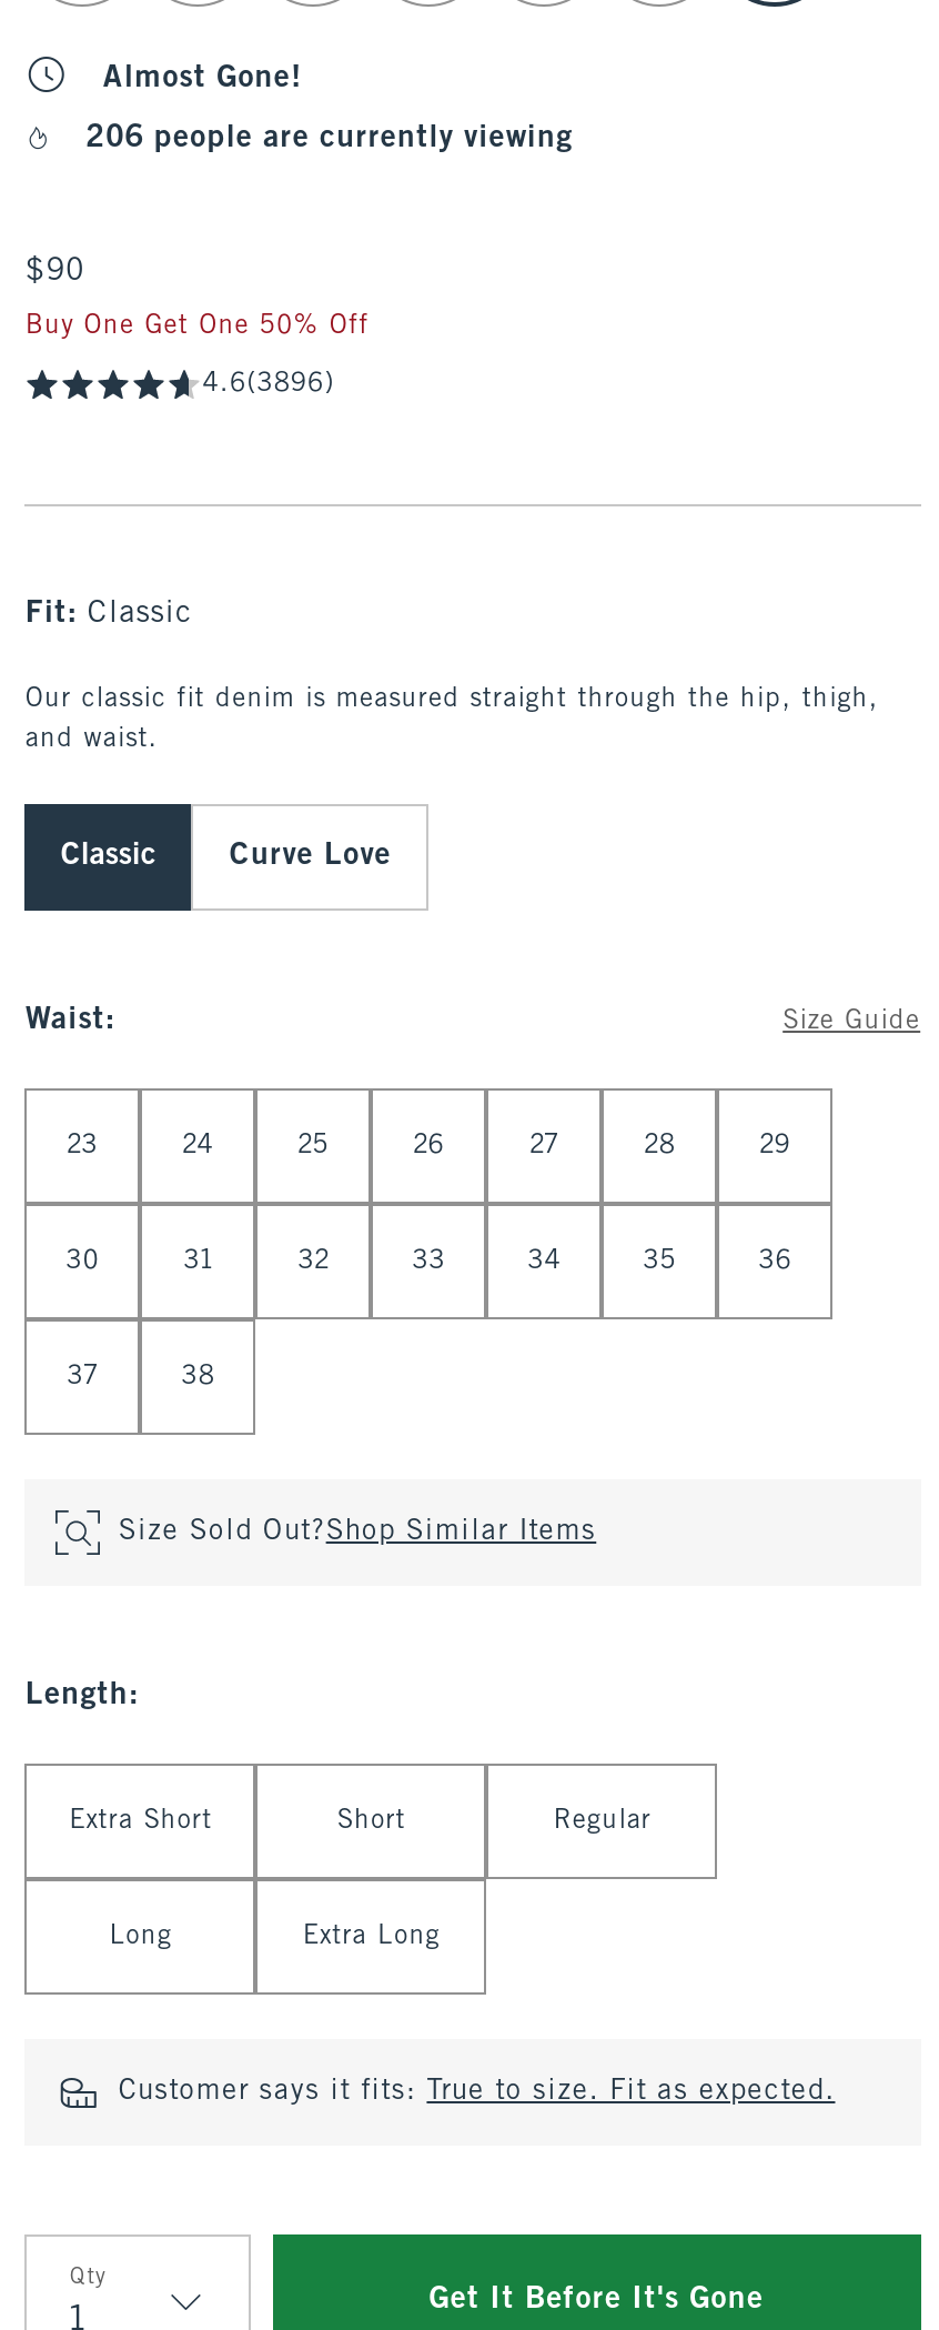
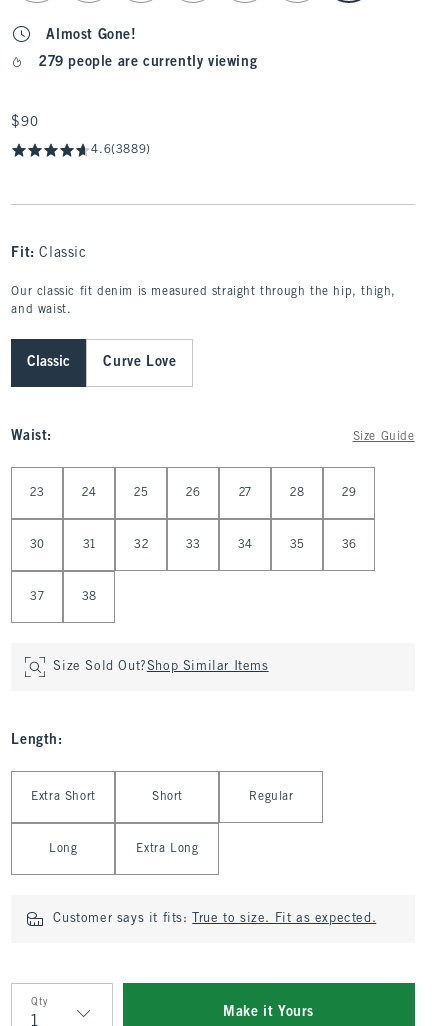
- 206 people are currently viewing
+ 279 people are currently viewing

- Buy One Get One 50% Off
- 4.6(3896)
+ 4.6(3889)

- Get It Before It's Gone
+ Make it Yours
